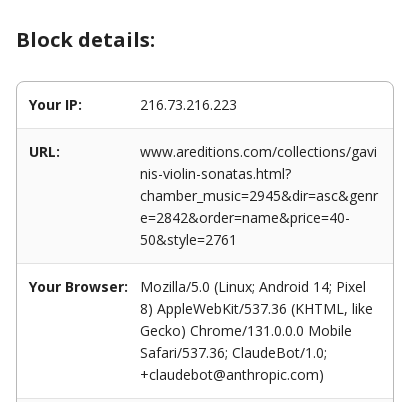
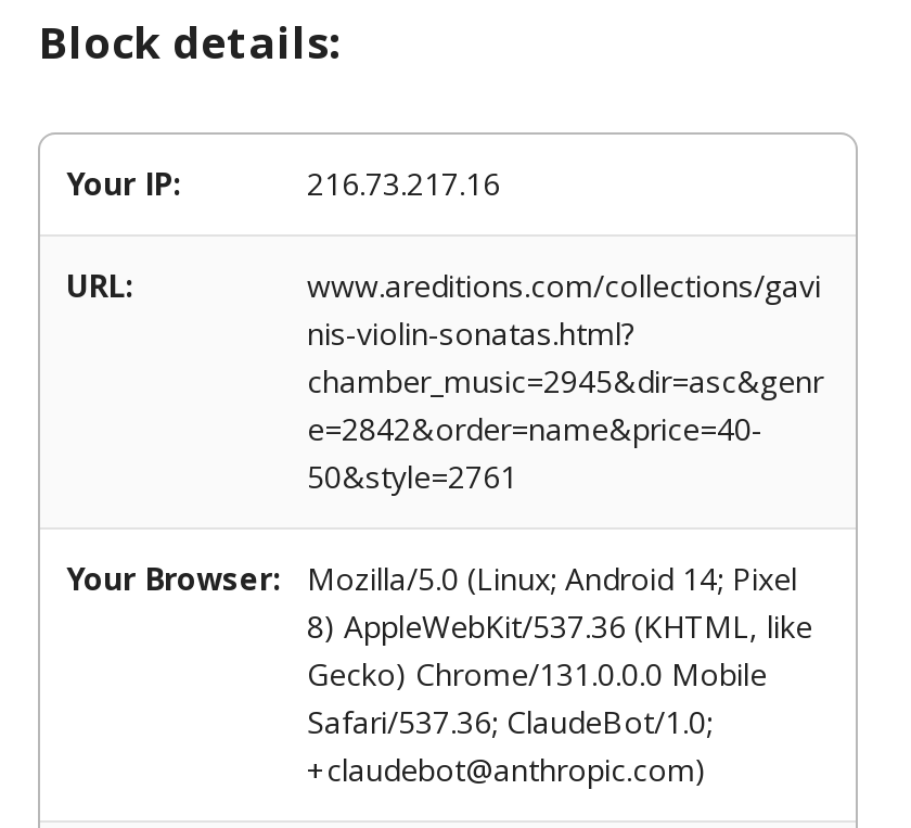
- 216.73.216.223
+ 216.73.217.16
